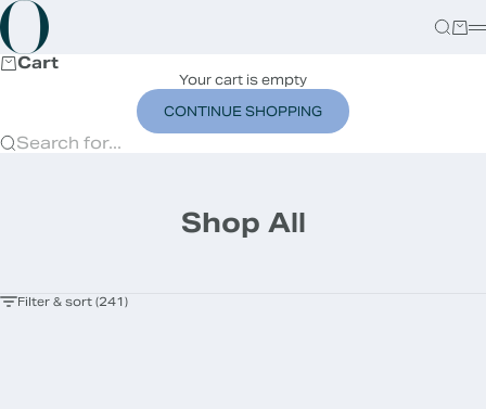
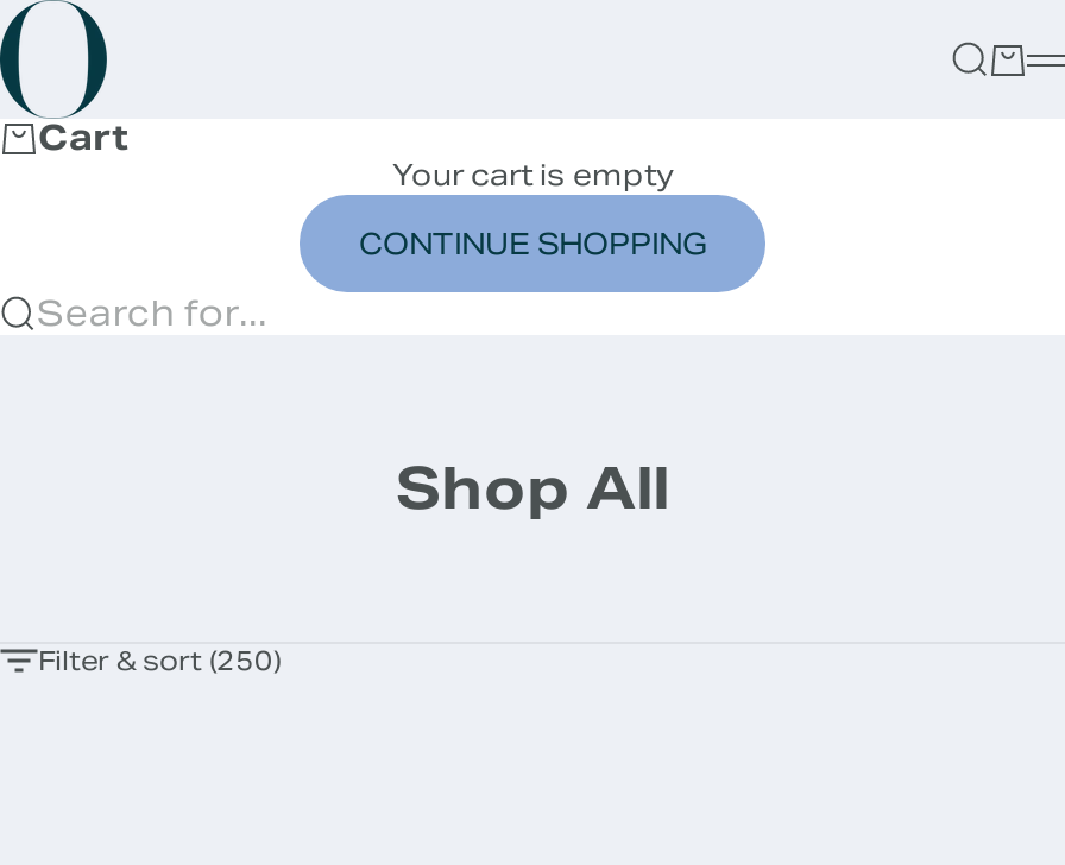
- Filter & sort (241)
+ Filter & sort (250)
